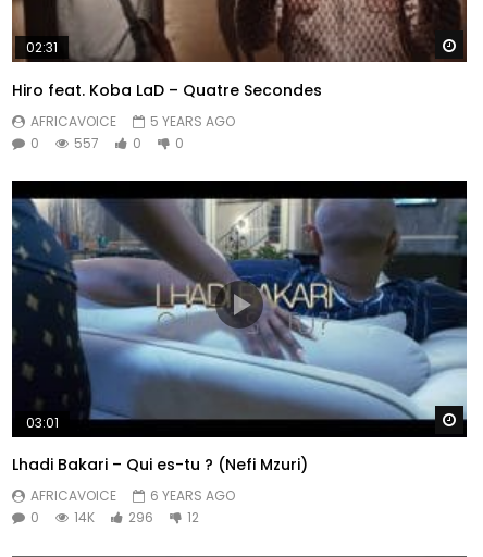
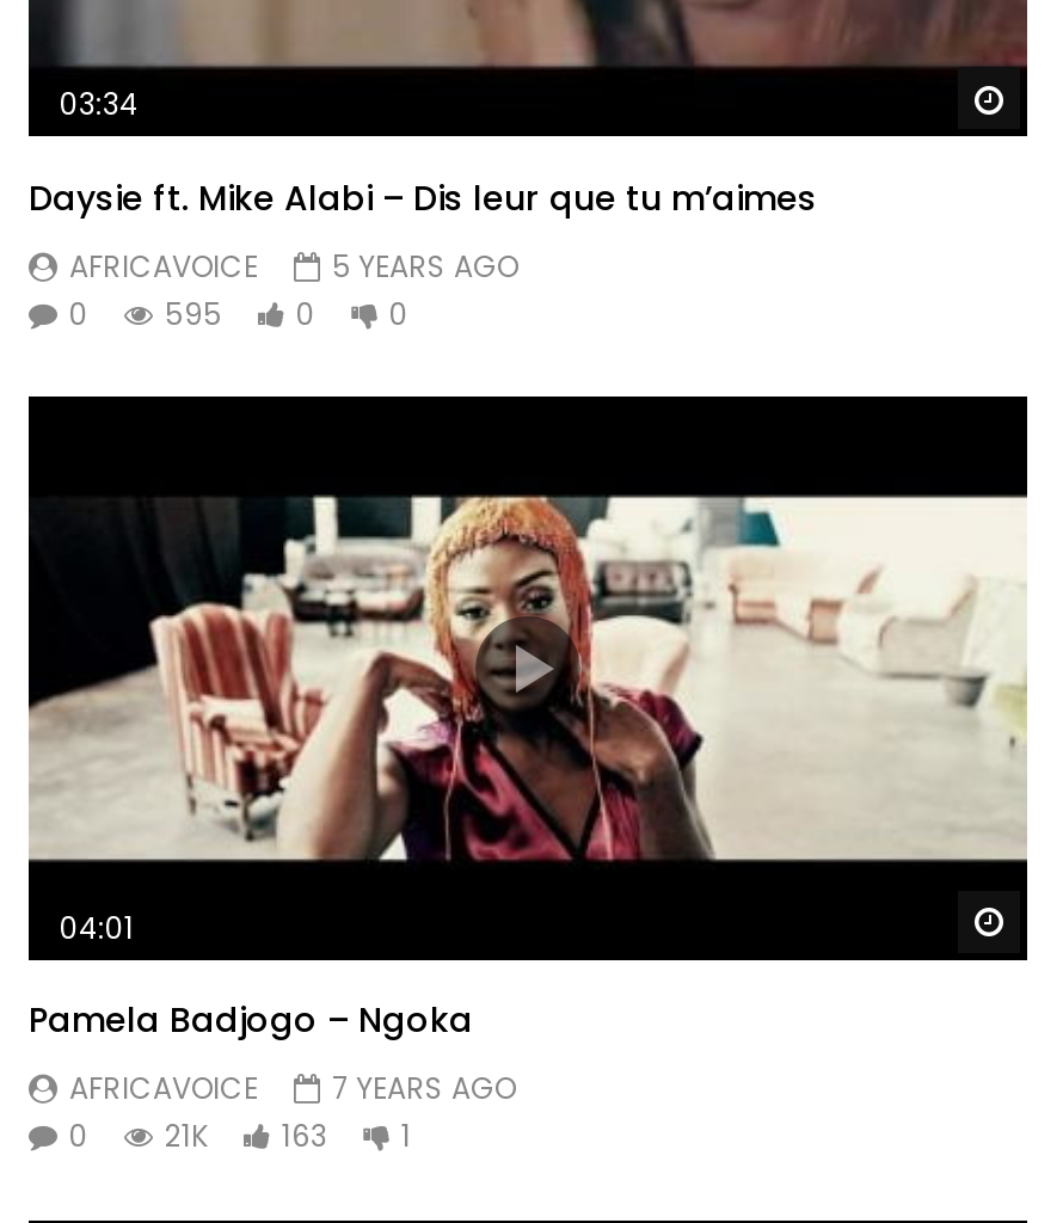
- 02:31
+ 03:34

- Hiro feat. Koba LaD – Quatre Secondes
+ Daysie ft. Mike Alabi – Dis leur que tu m’aimes

- 0 557 0 0
+ 0 595 0 0

- [image]
- 03:01
+ [image]
+ 04:01

- Lhadi Bakari – Qui es-tu ? (Nefi Mzuri)
+ Pamela Badjogo – Ngoka

- AFRICAVOICE 6 YEARS AGO
+ AFRICAVOICE 7 YEARS AGO

- 14K
- 296
- 12
+ 21K
+ 163
+ 1
